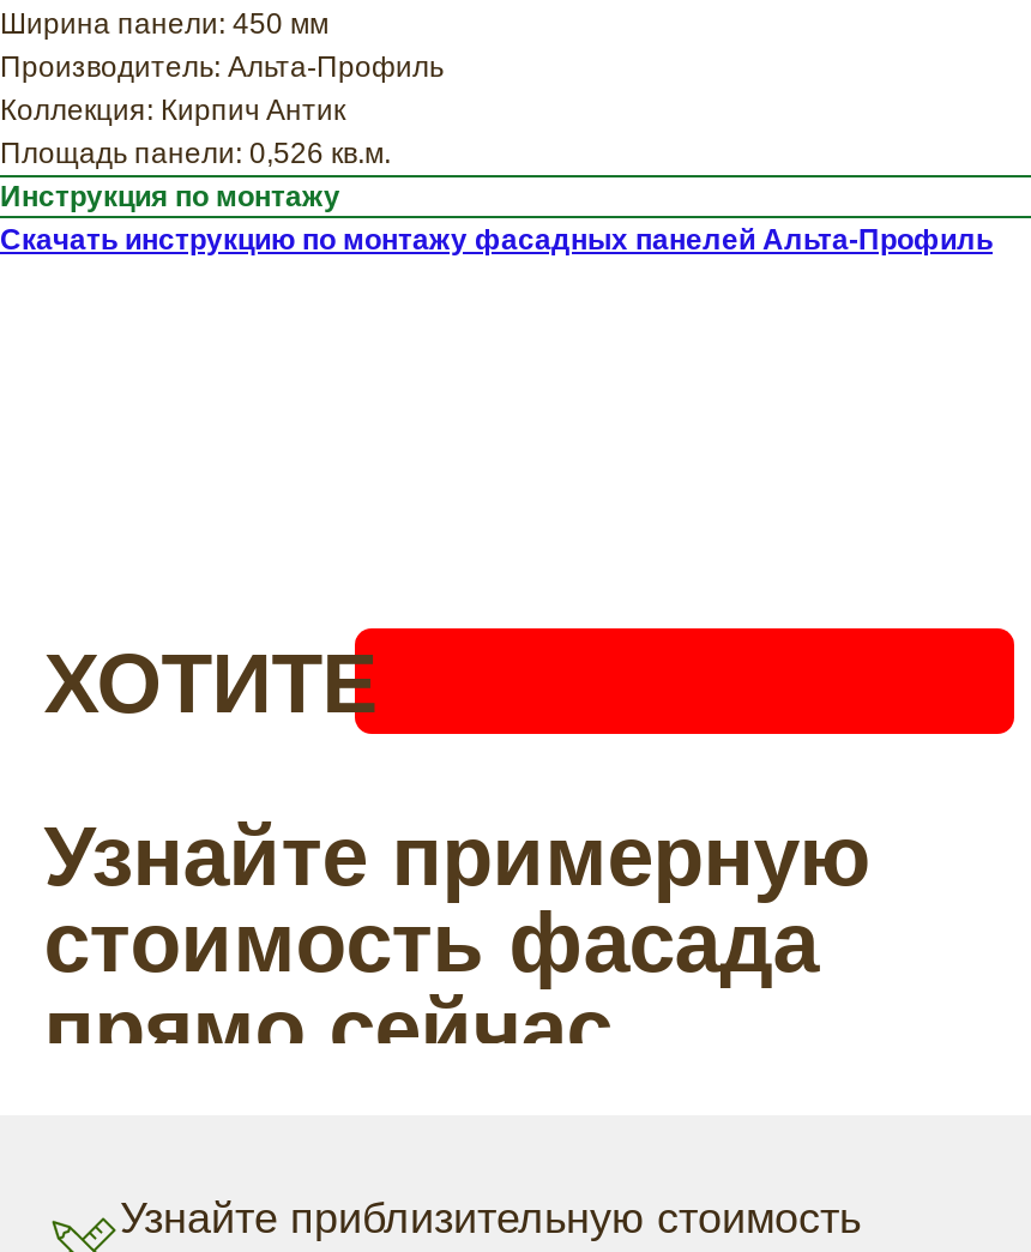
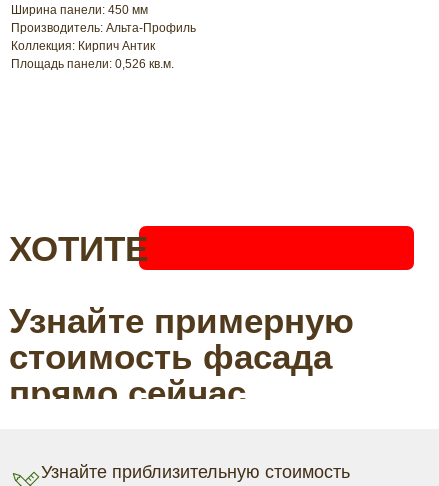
- Инструкция по монтажу
- Скачать инструкцию по монтажу фасадных панелей Альта-Профиль
